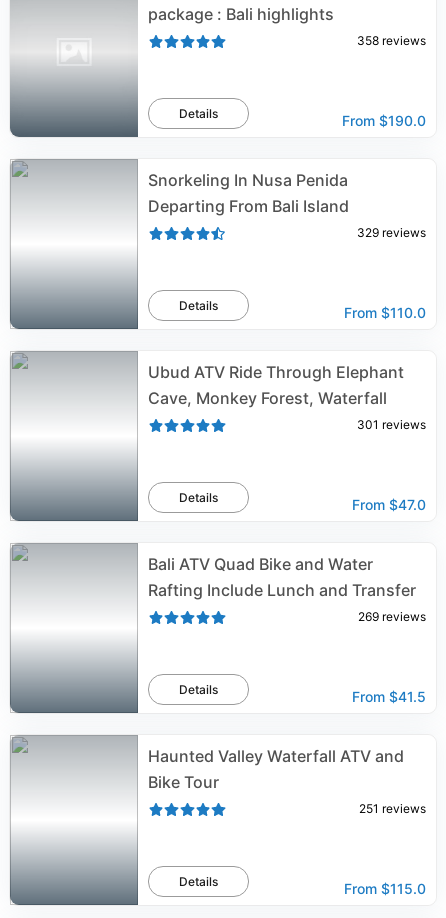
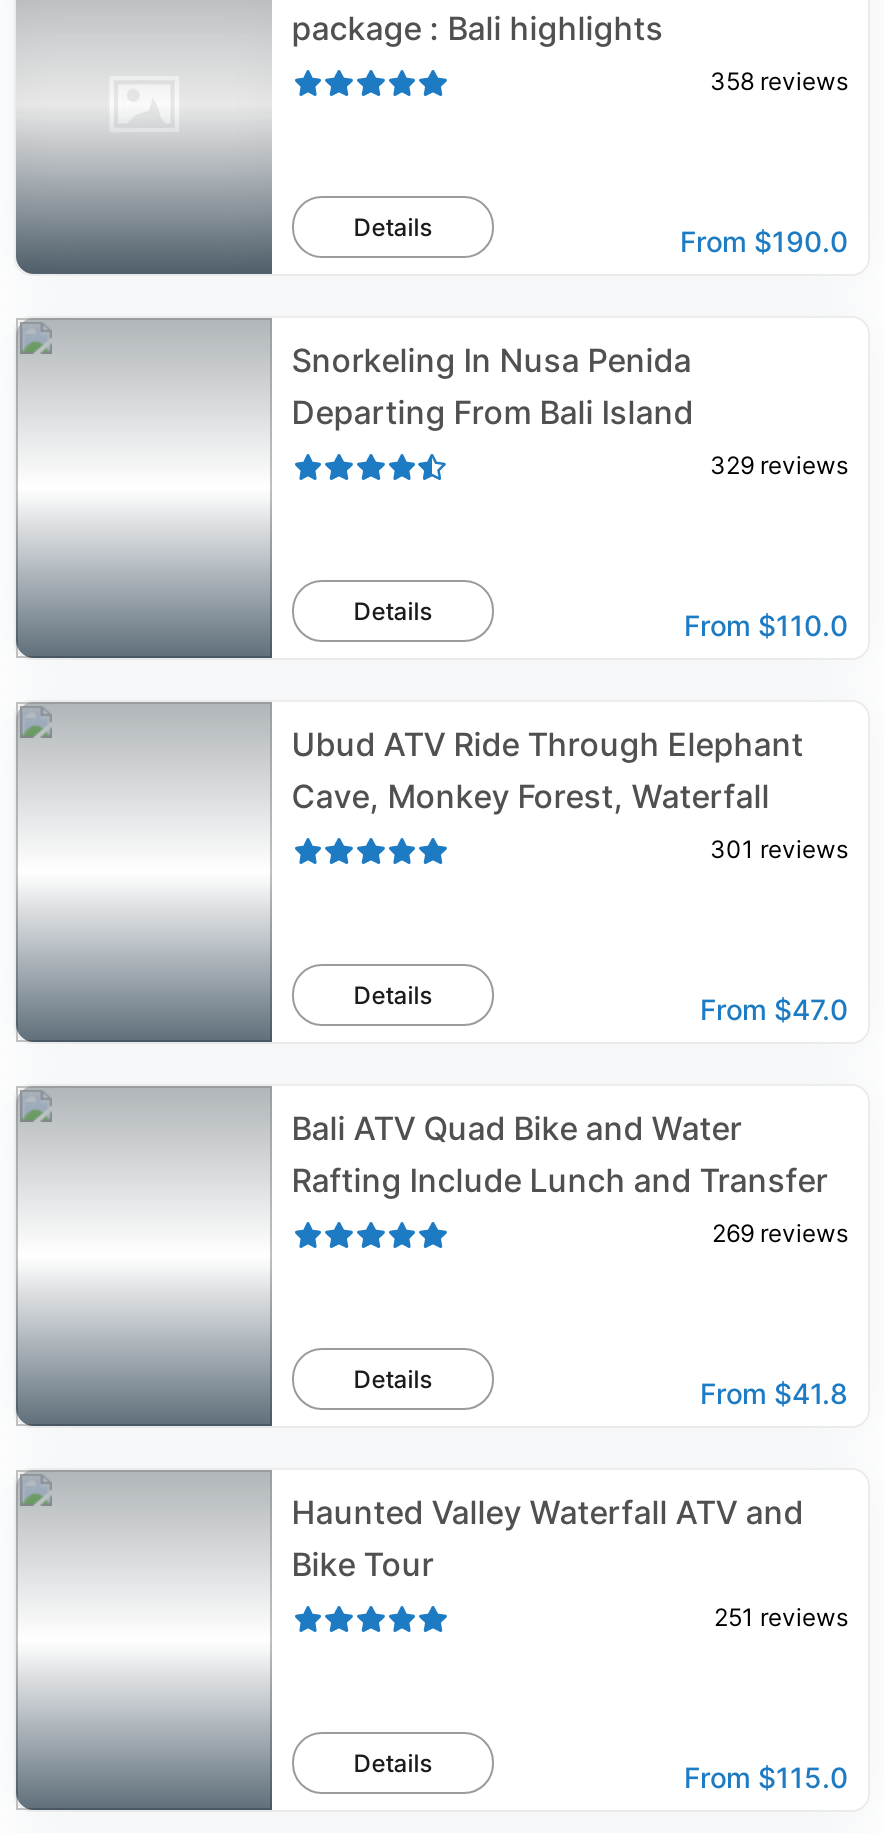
- From $41.5
+ From $41.8
